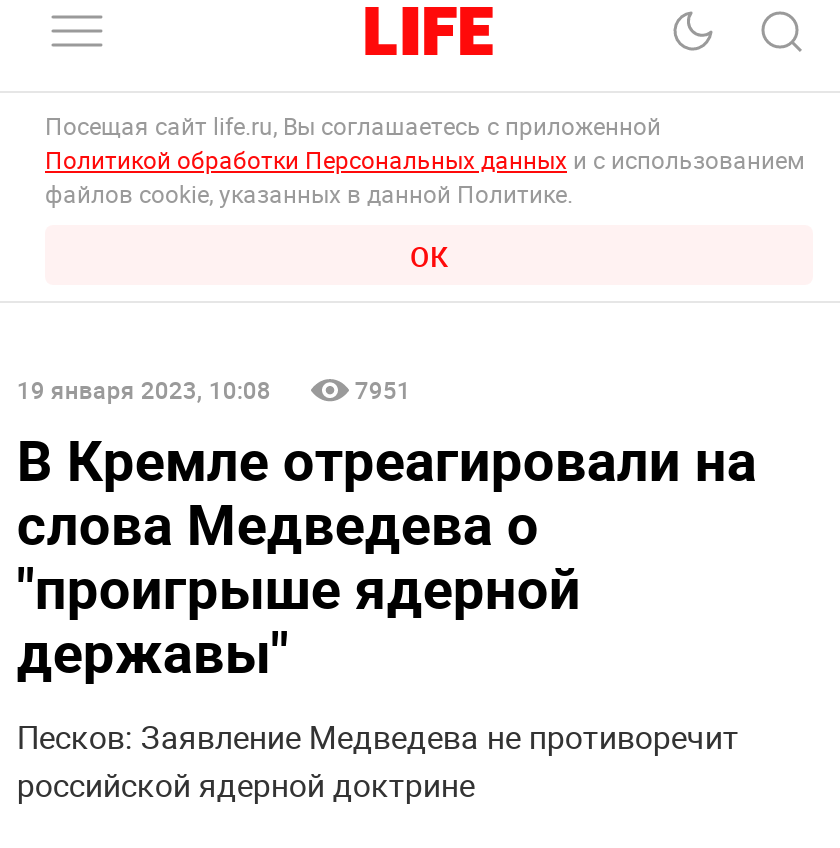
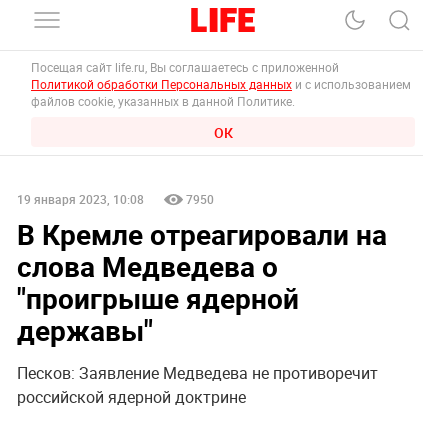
- 7951
+ 7950
